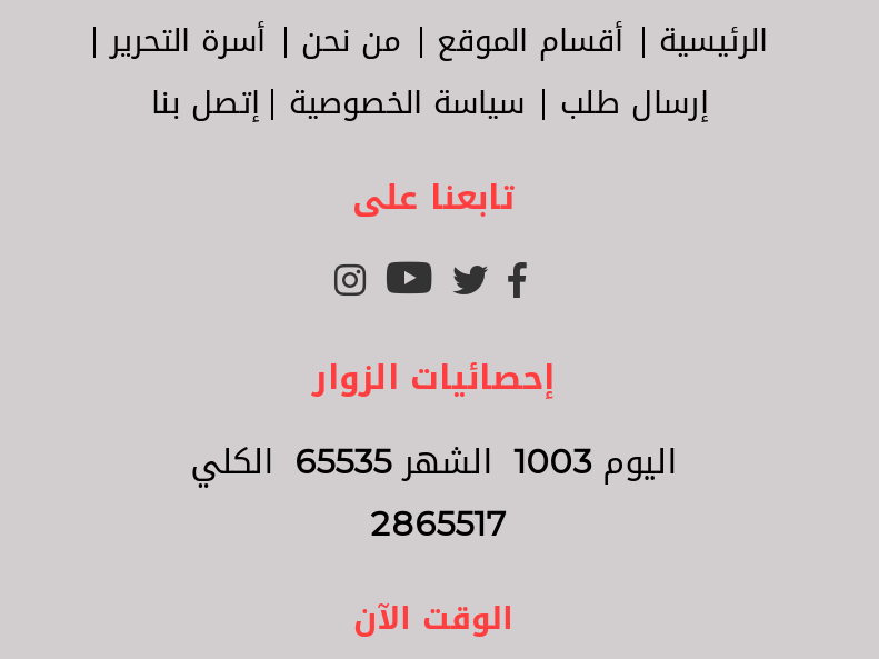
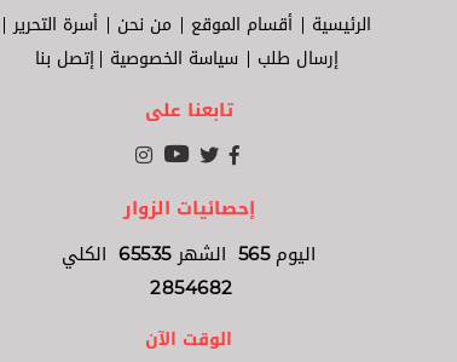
- اليوم 1003 الشهر 65535 الكلي
+ اليوم 565 الشهر 65535 الكلي

- 2865517
+ 2854682
